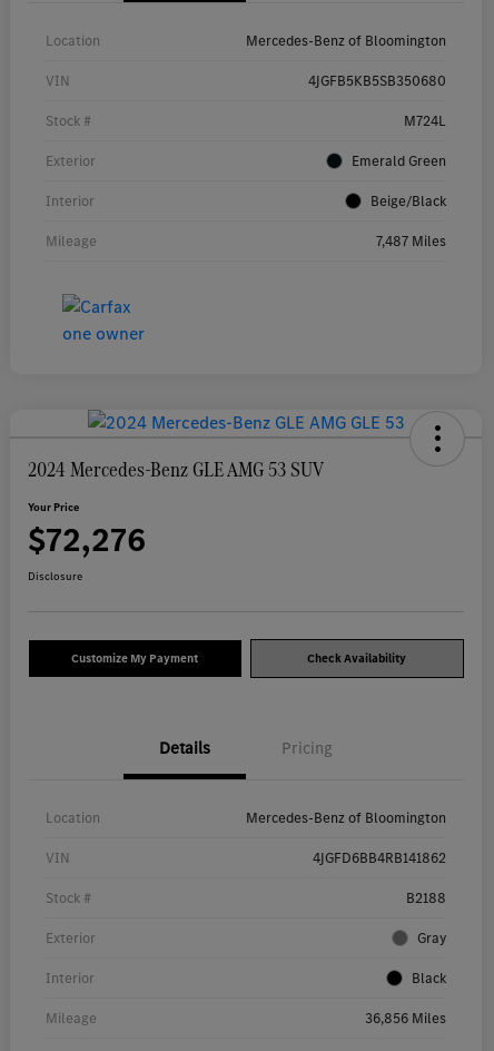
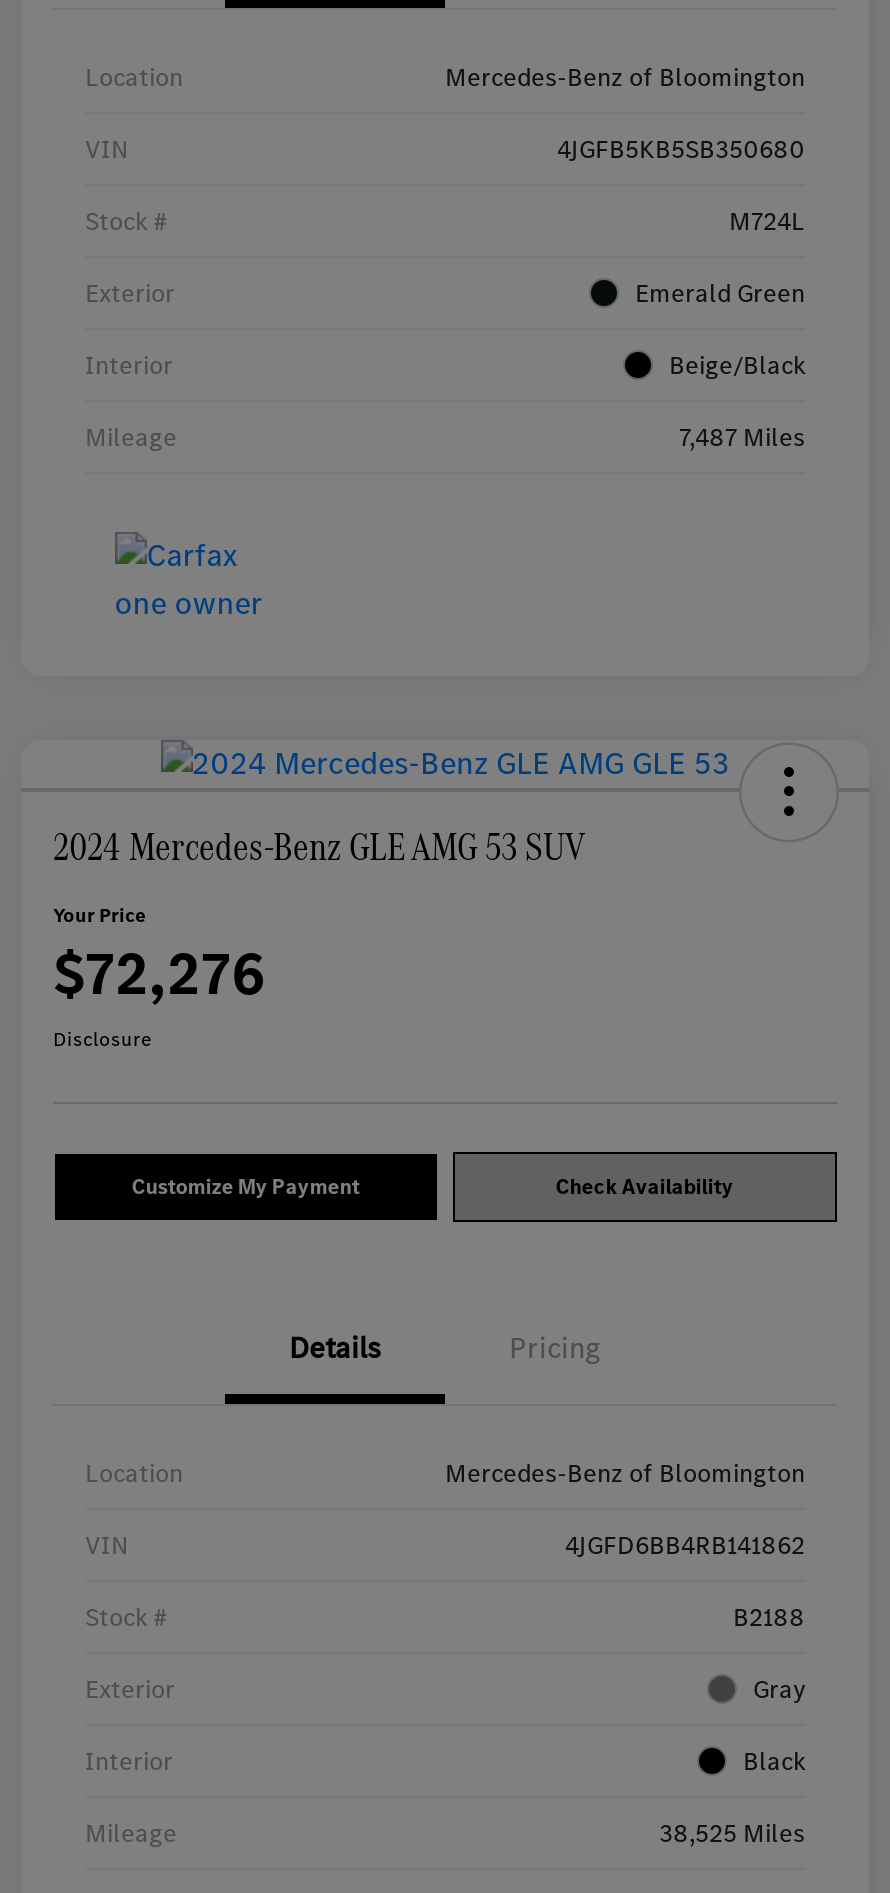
- 36,856 Miles
+ 38,525 Miles
